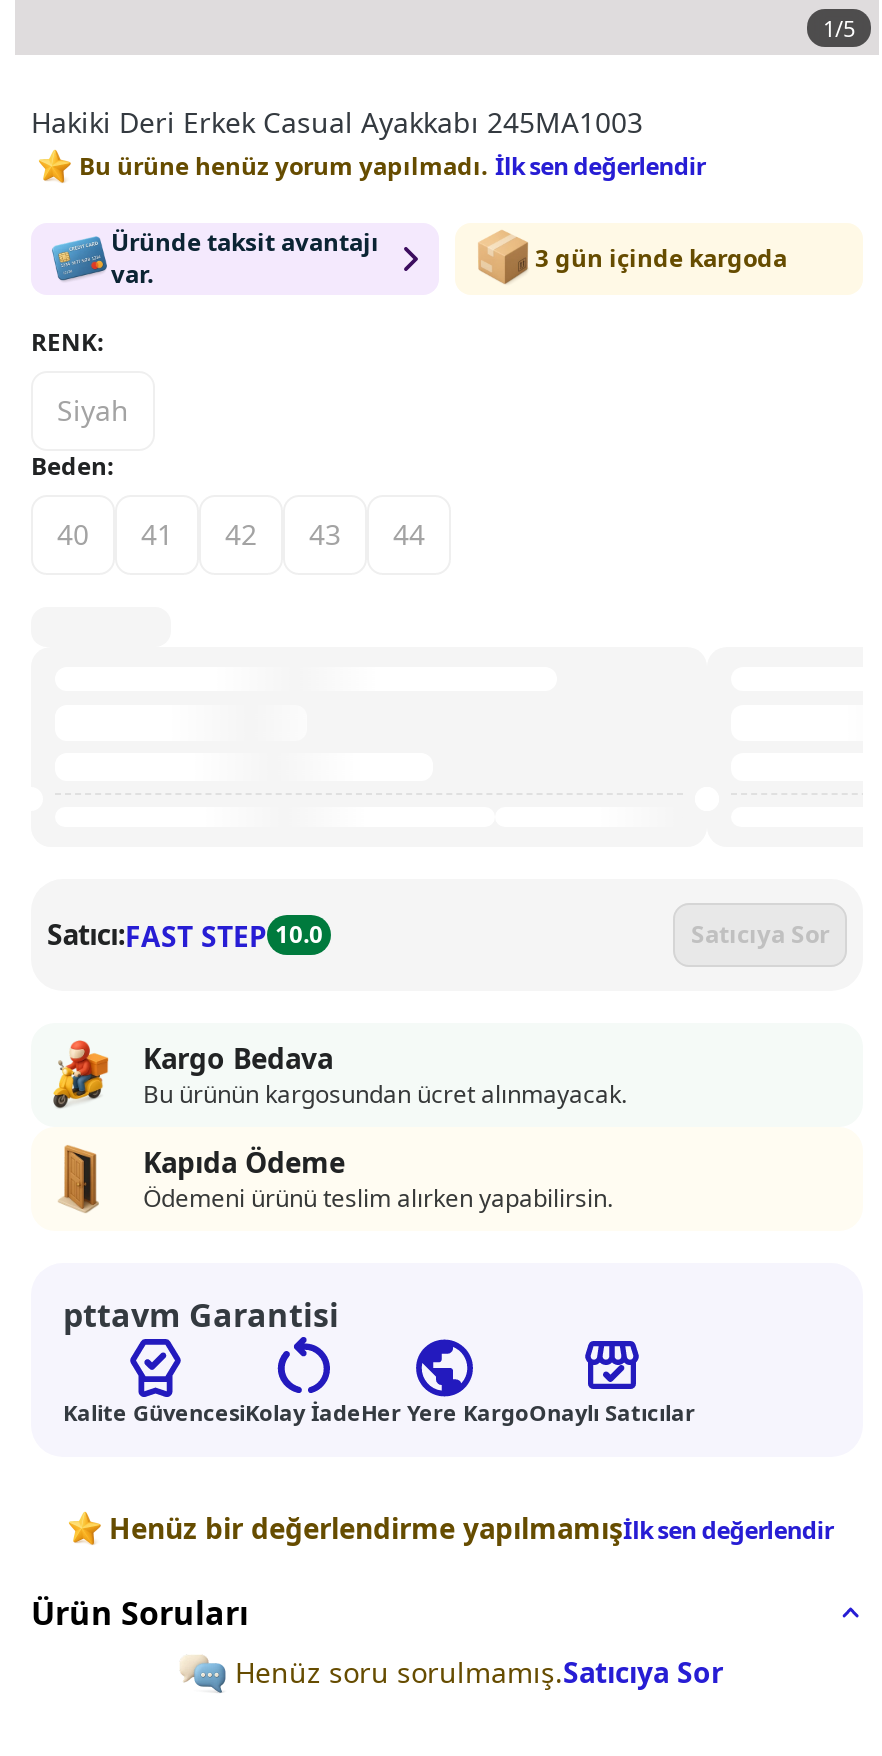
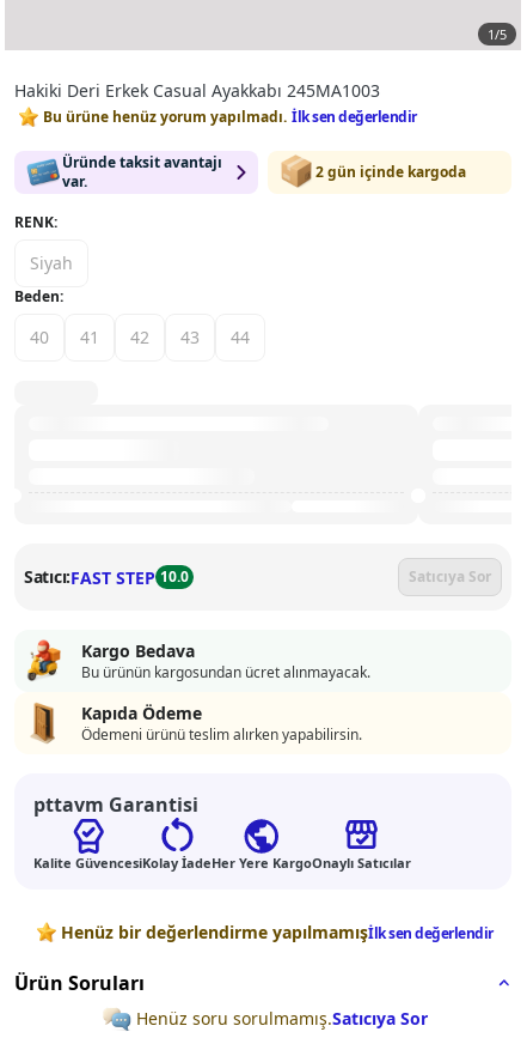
- 3 gün içinde kargoda
+ 2 gün içinde kargoda
